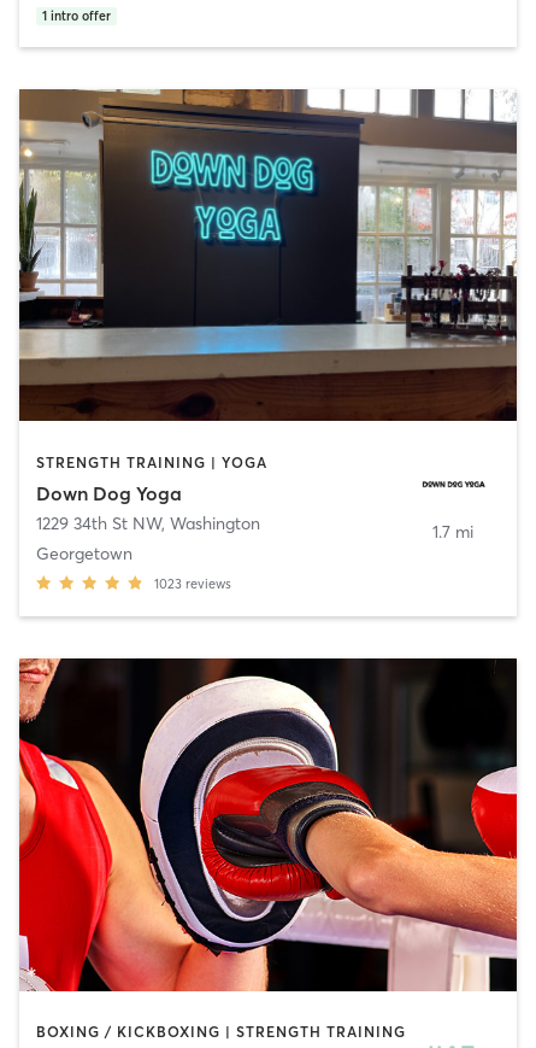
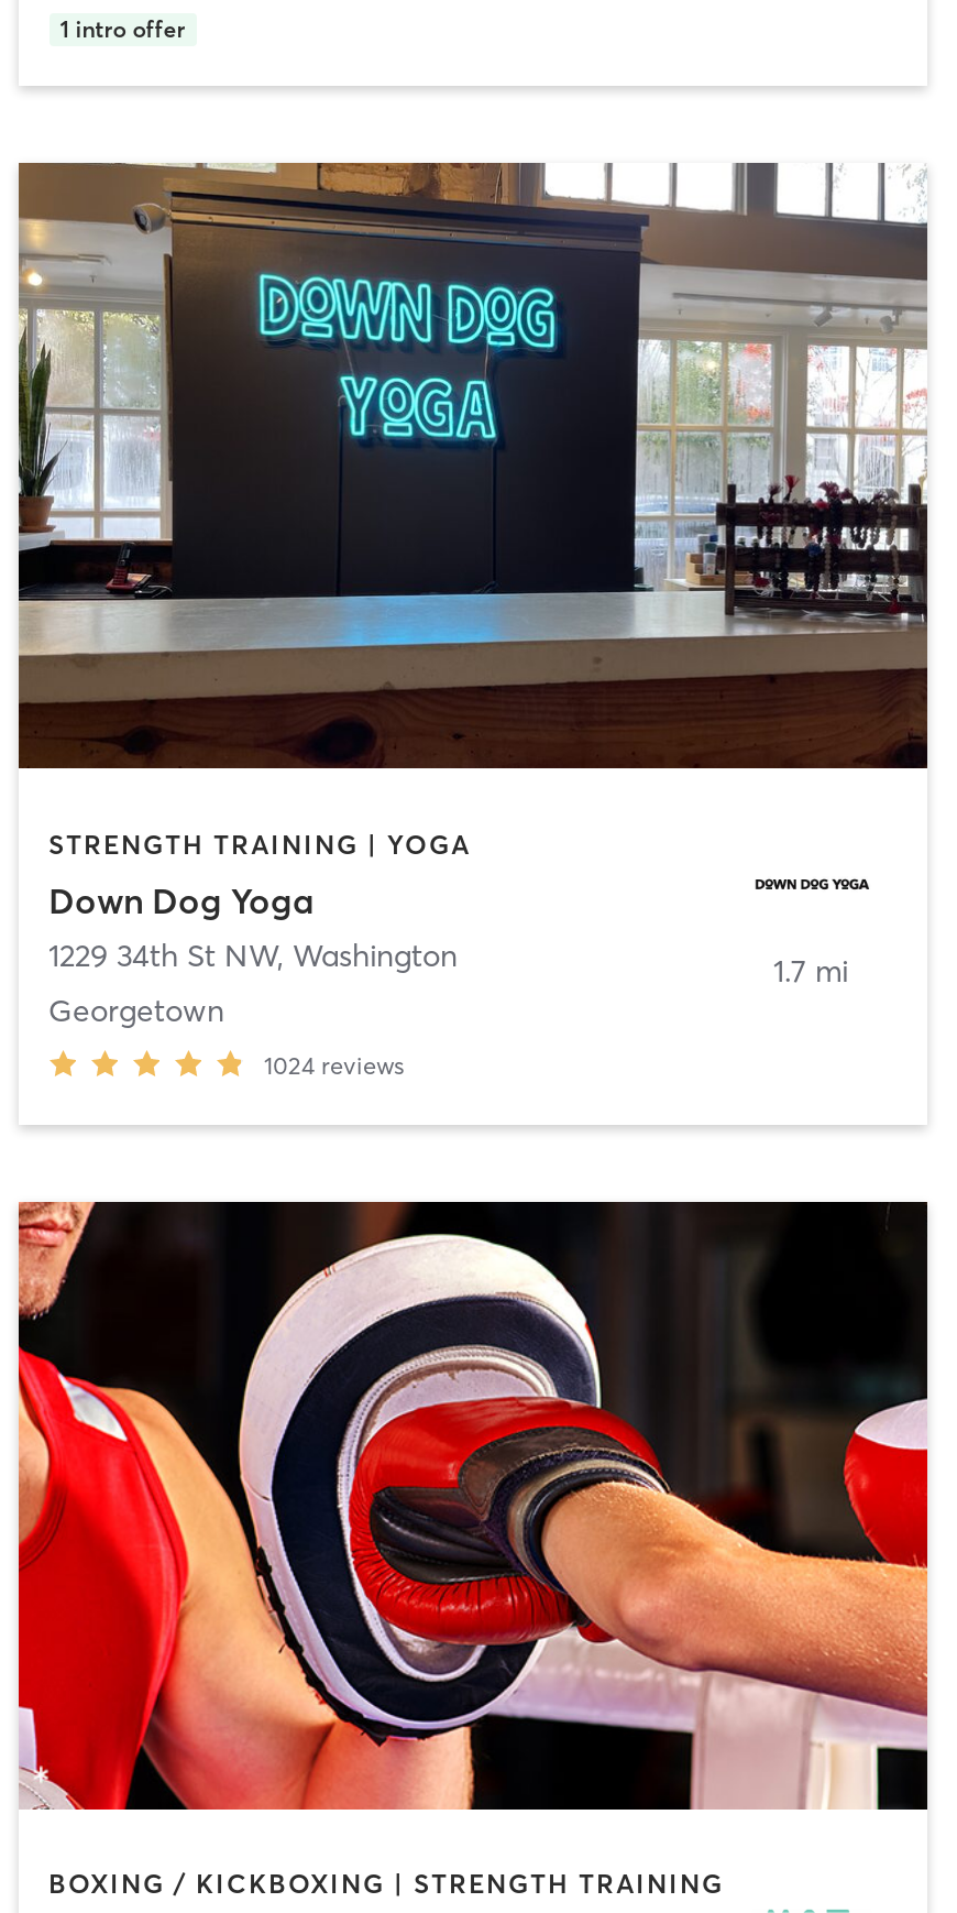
- 1023 reviews
+ 1024 reviews
